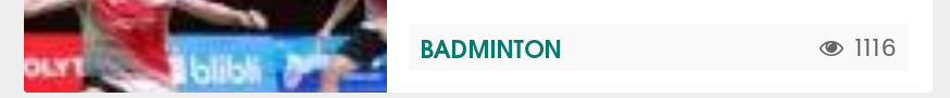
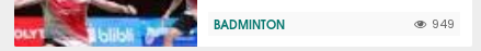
- 1116
+ 949
